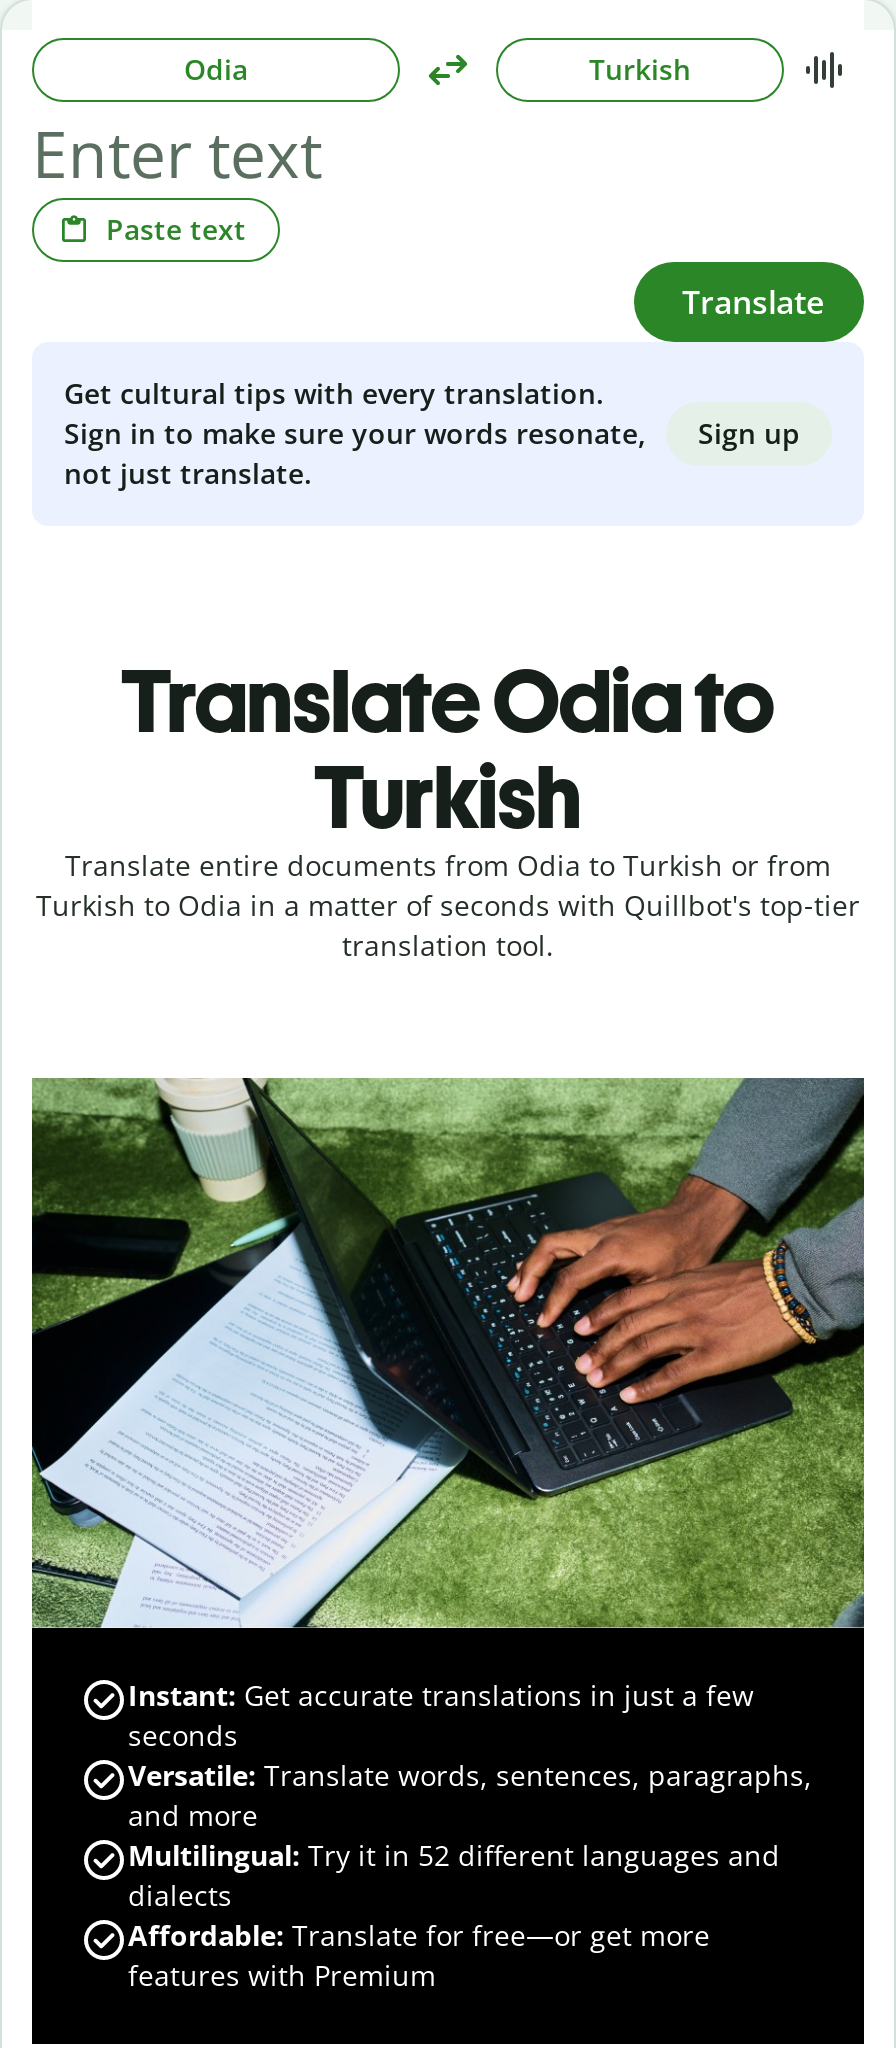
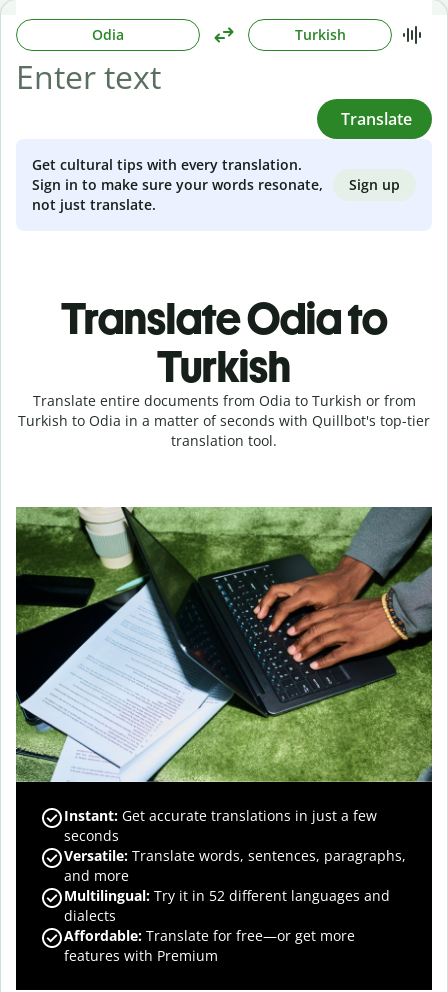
- Paste text
